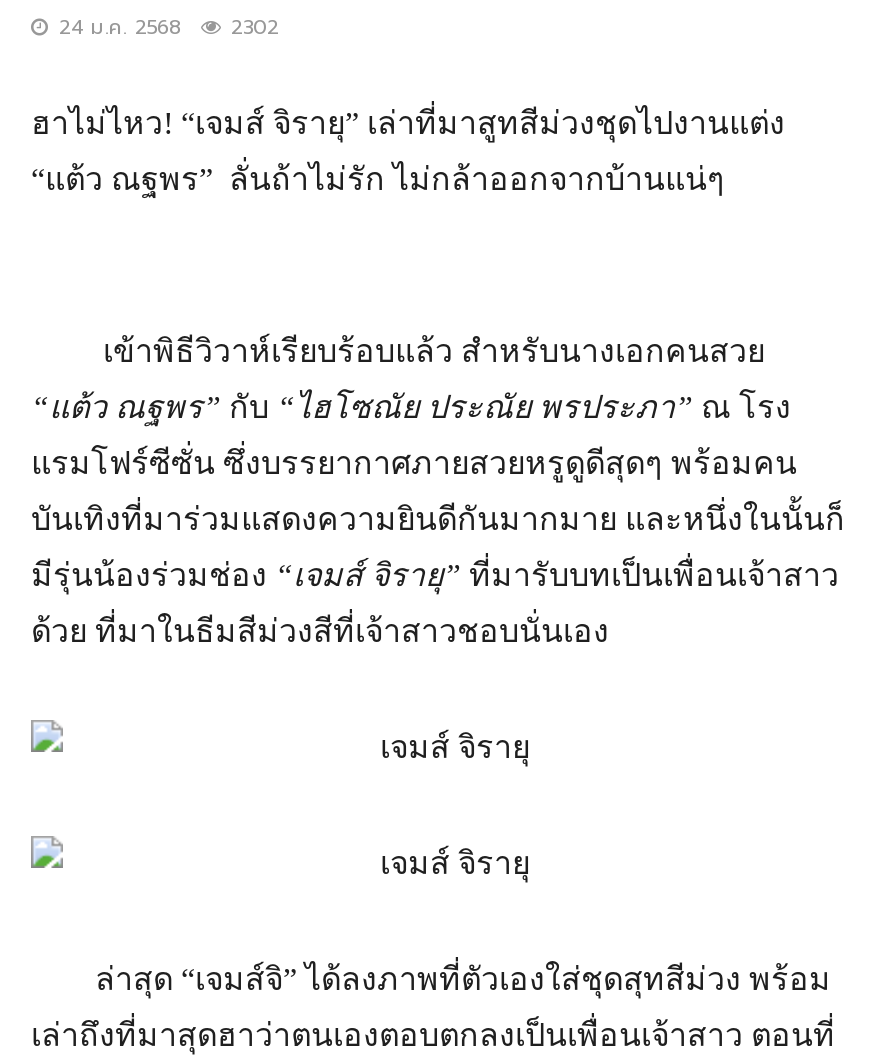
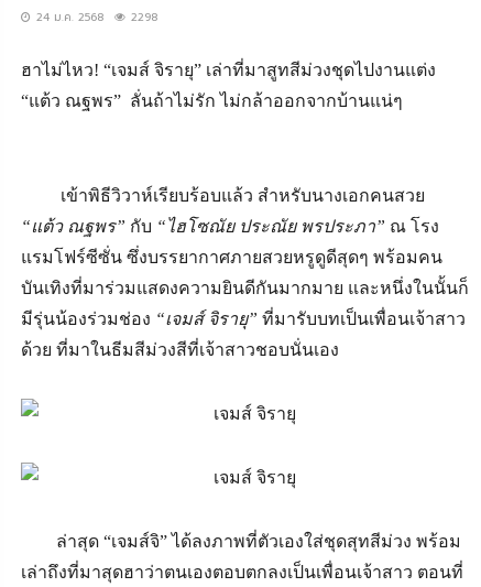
- 24 ม.ค. 2568 2302
+ 24 ม.ค. 2568 2298
